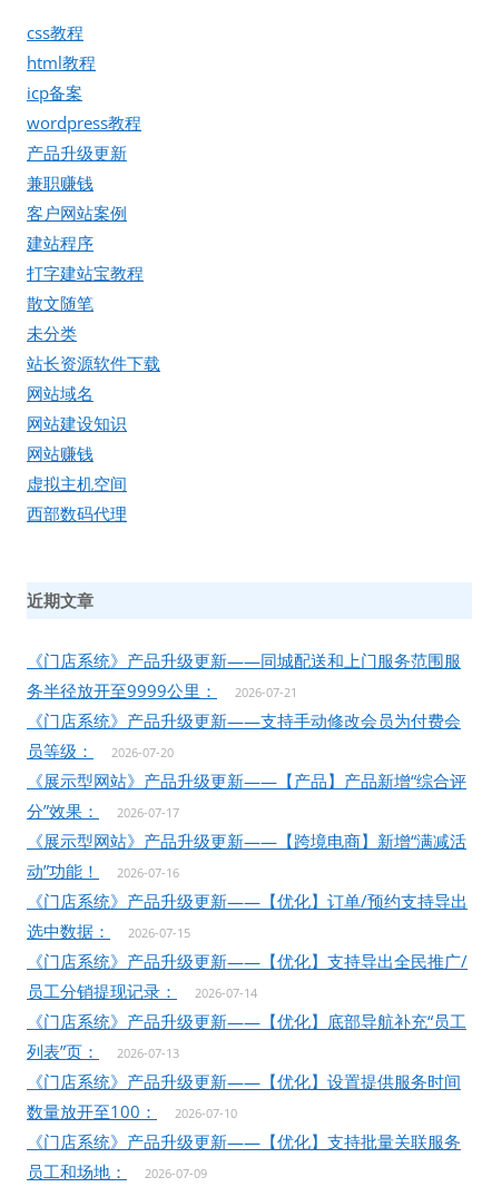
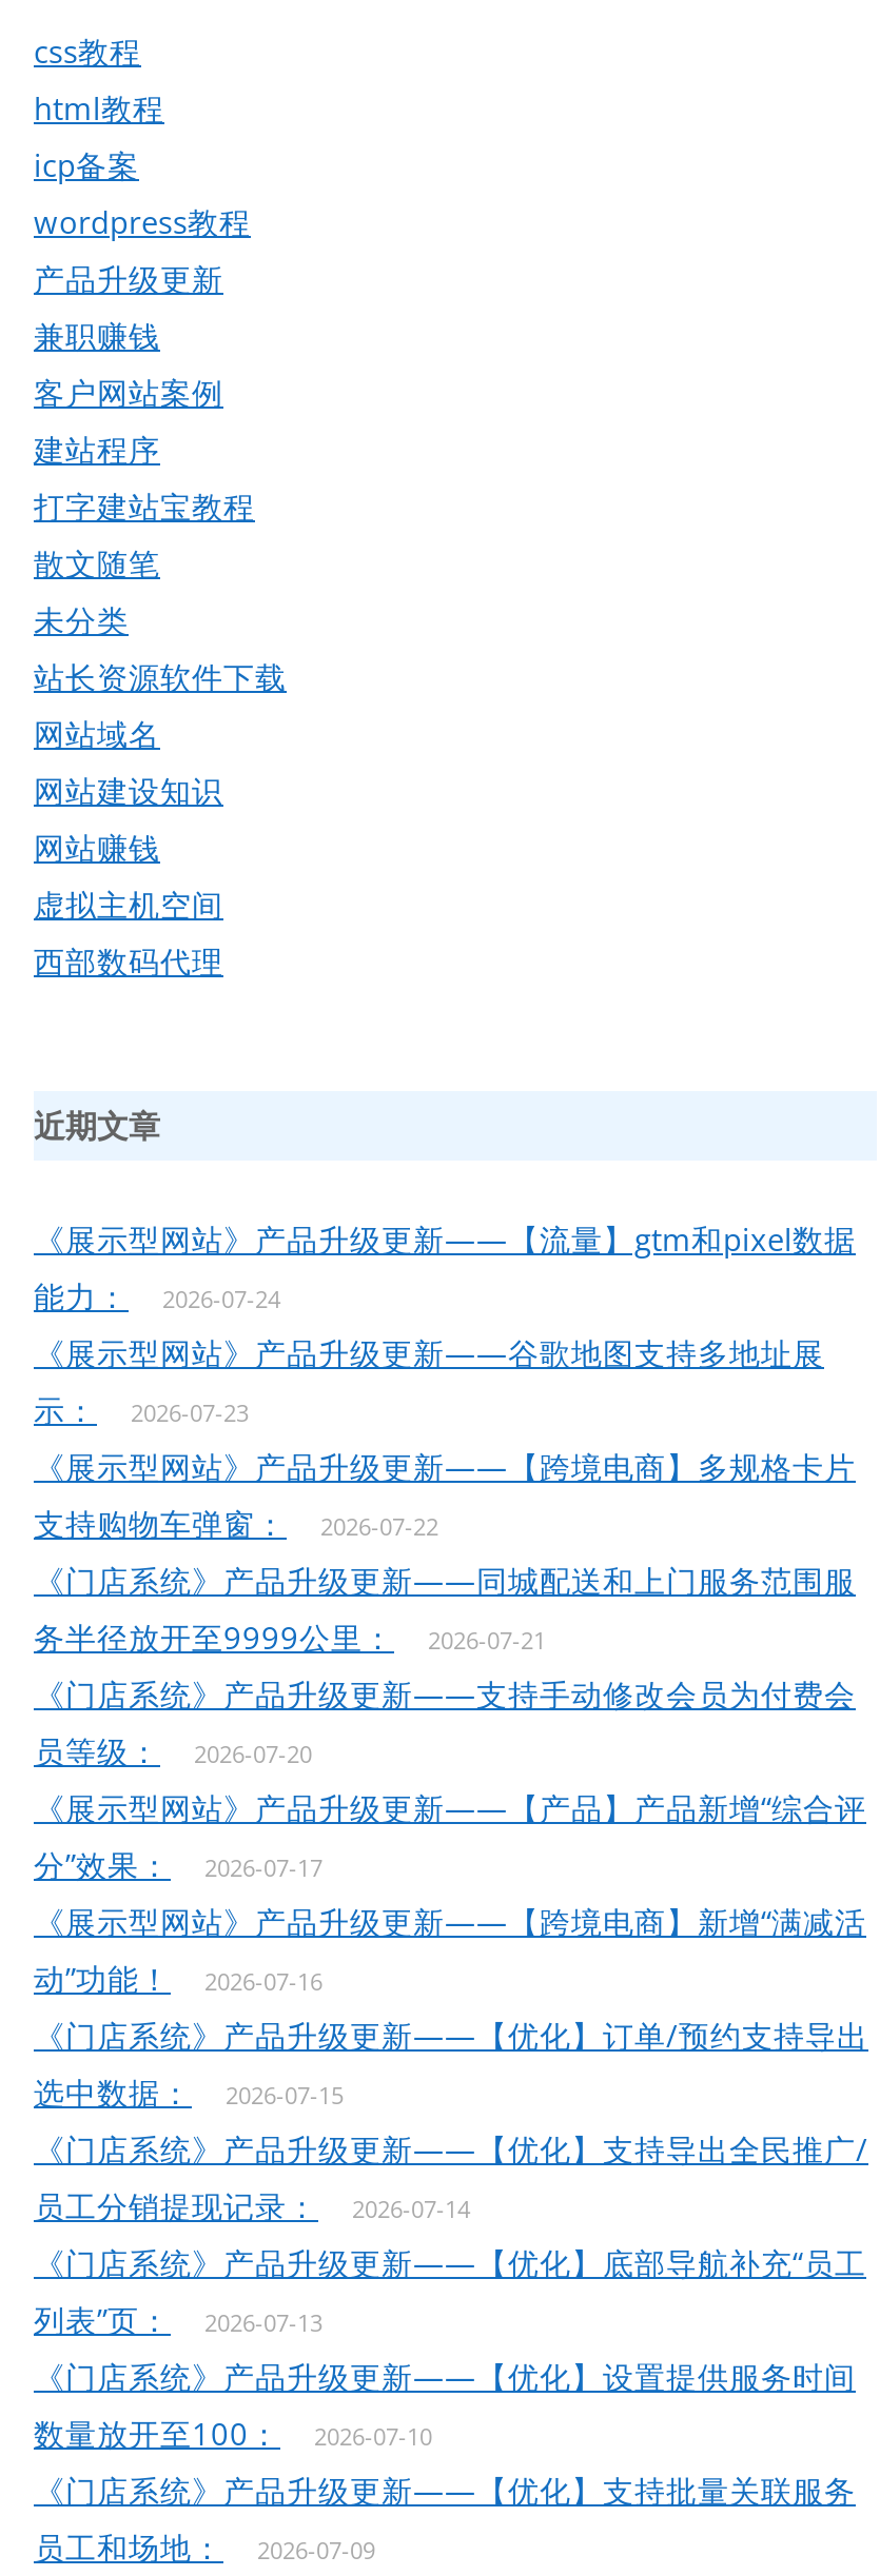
+ 《展示型网站》产品升级更新——【流量】gtm和pixel数据
+ 能力：
+ 2026-07-24
+ 《展示型网站》产品升级更新——谷歌地图支持多地址展
+ 示：
+ 2026-07-23
+ 《展示型网站》产品升级更新——【跨境电商】多规格卡片
+ 支持购物车弹窗：
+ 2026-07-22
